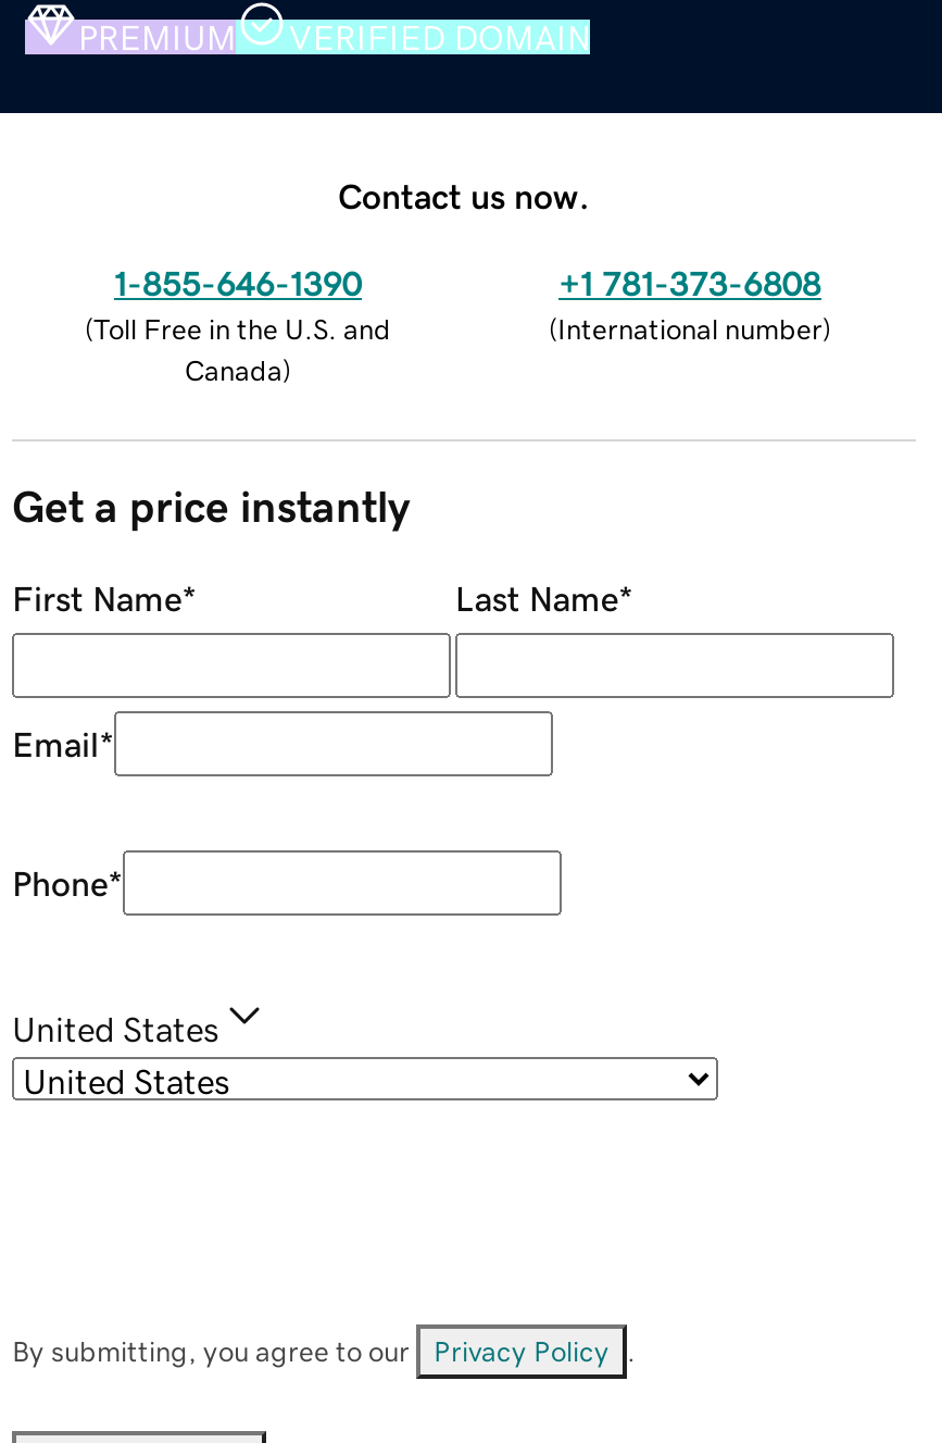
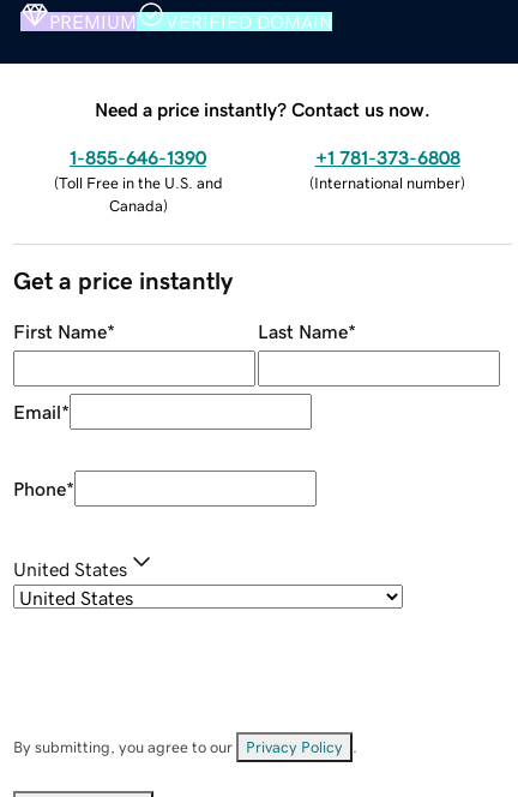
- Contact us now.
+ Need a price instantly? Contact us now.
